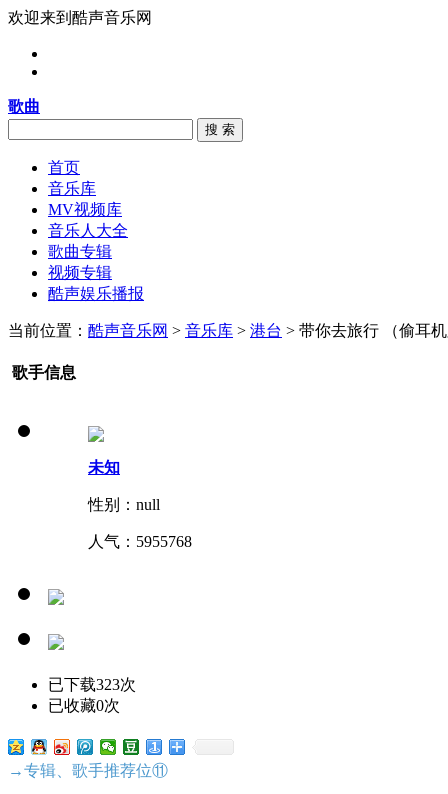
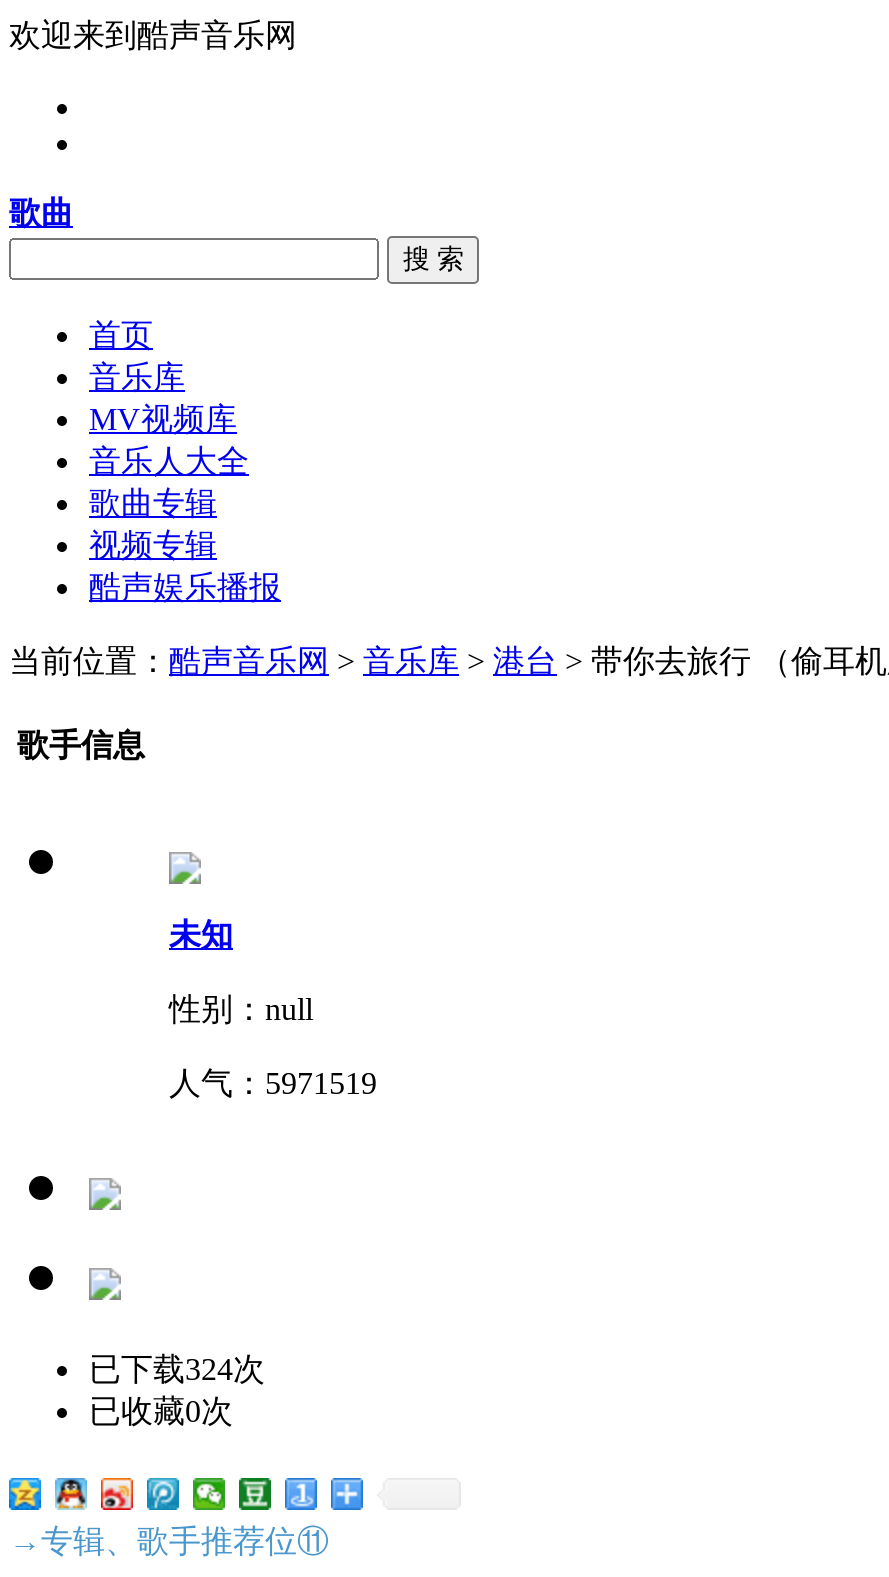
- 人气：5955768
+ 人气：5971519

- 已下载323次
+ 已下载324次
